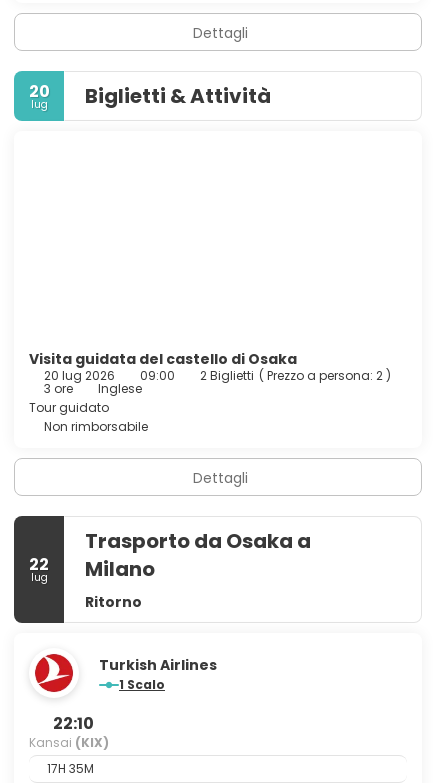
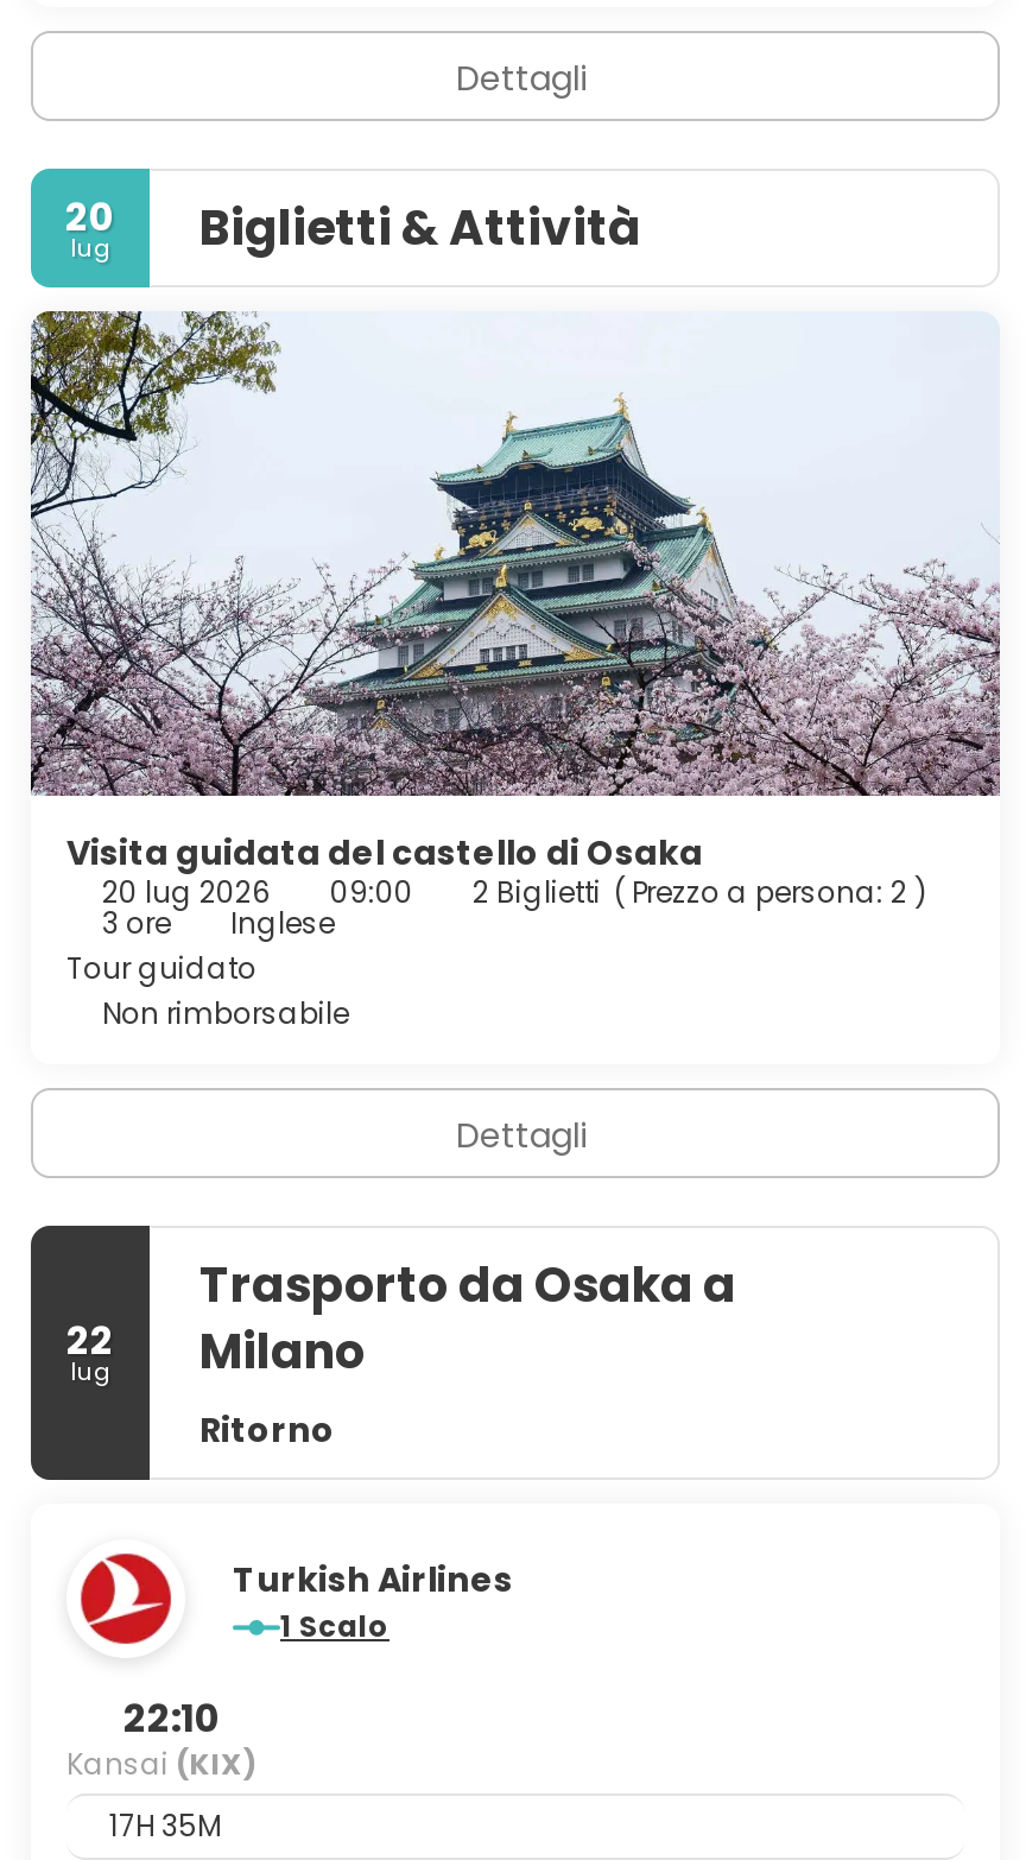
+ [image]
